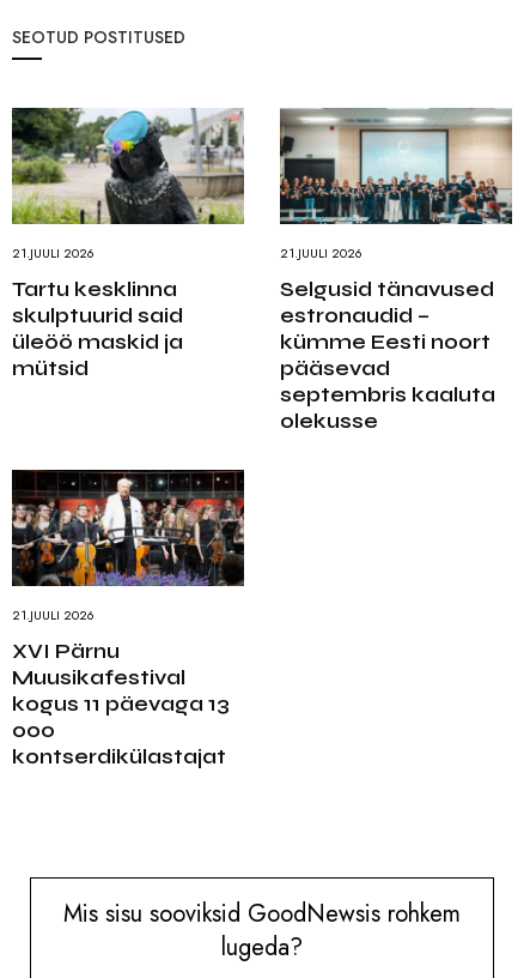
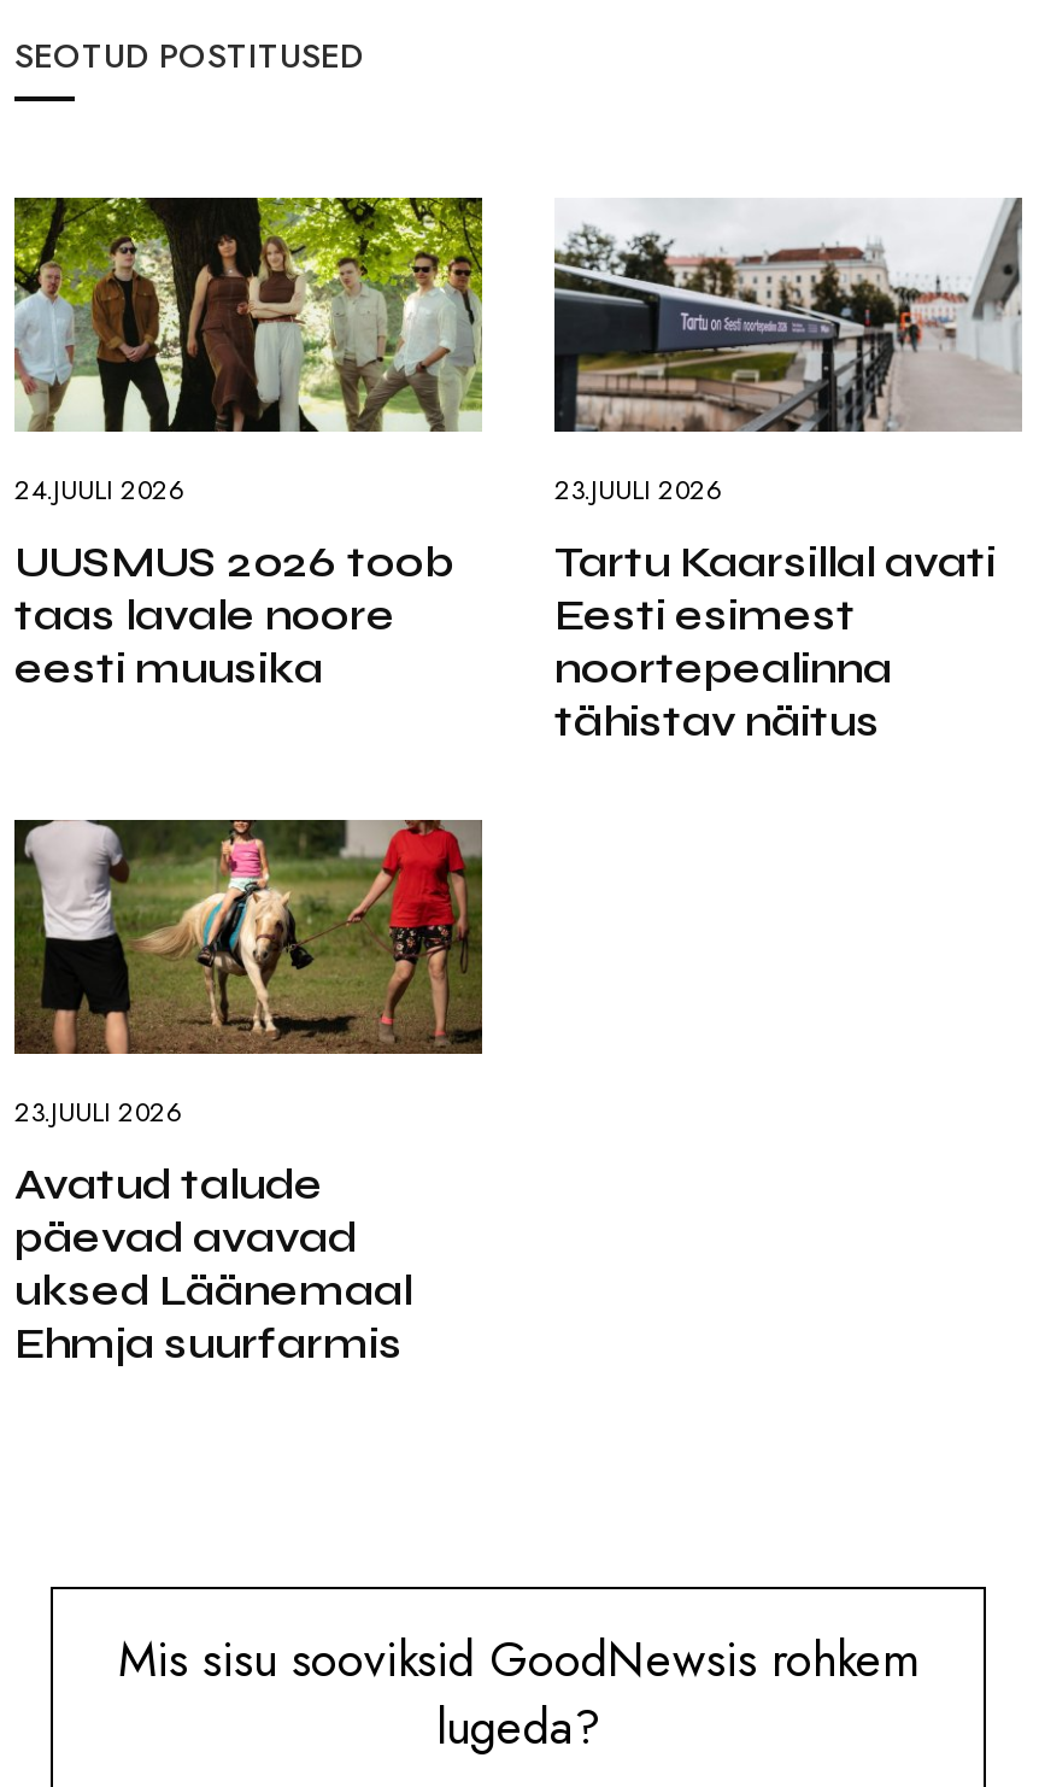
- [image]
- 21.JUULI 2026
+ [image]
+ 24.JUULI 2026

- [image]
+ [image]

- 21.JUULI 2026
+ 23.JUULI 2026

- Tartu kesklinna
- skulptuurid said
- üleöö maskid ja
- mütsid
+ UUSMUS 2026 toob
+ taas lavale noore
+ eesti muusika

- Selgusid tänavused
- estronaudid –
- kümme Eesti noort
- pääsevad
- septembris kaaluta
- olekusse
+ Tartu Kaarsillal avati
+ Eesti esimest
+ noortepealinna
+ tähistav näitus

- [image]
- 21.JUULI 2026
+ [image]
+ 23.JUULI 2026

- XVI Pärnu
- Muusikafestival
- kogus 11 päevaga 13
- 000
- kontserdikülastajat
+ Avatud talude
+ päevad avavad
+ uksed Läänemaal
+ Ehmja suurfarmis
